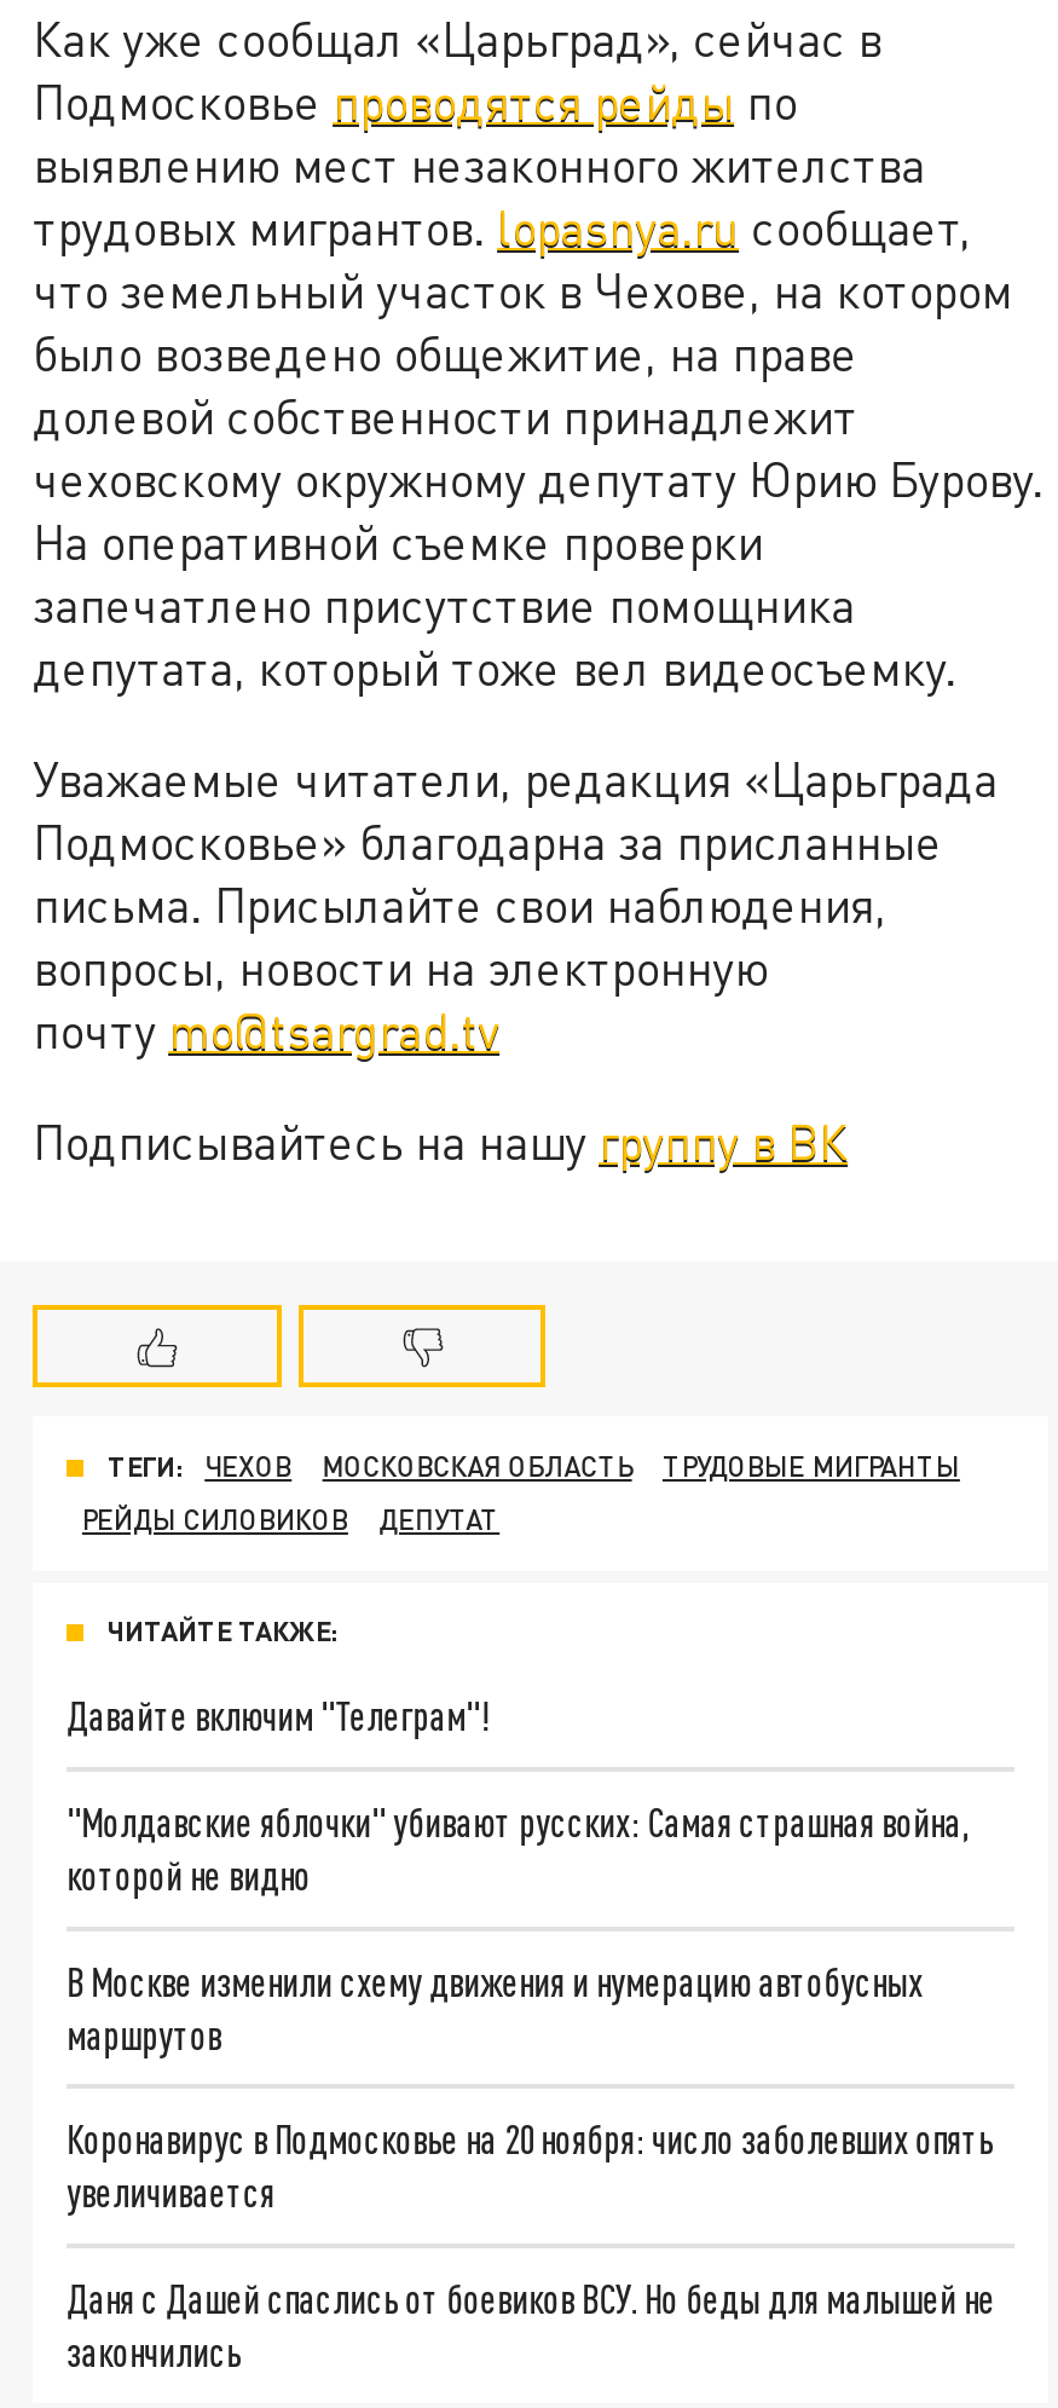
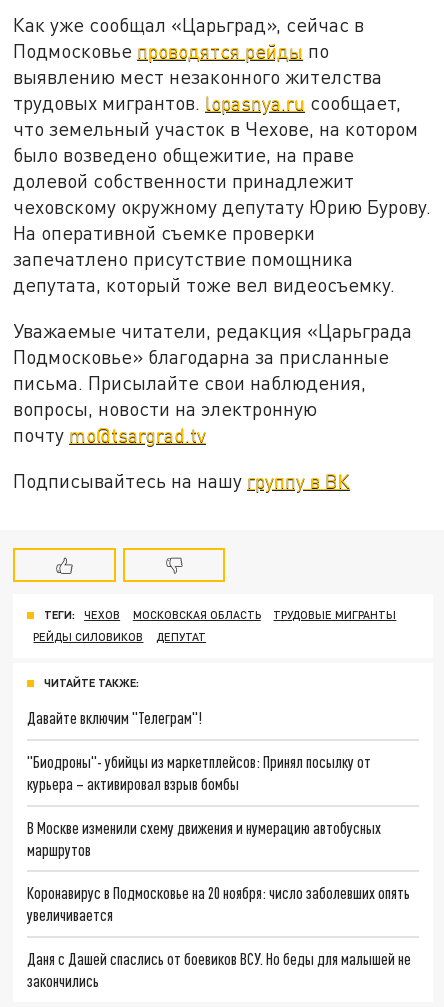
- "Молдавские яблочки" убивают русских: Самая страшная война,
- которой не видно
+ "Биодроны"- убийцы из маркетплейсов: Принял посылку от
+ курьера – активировал взрыв бомбы
